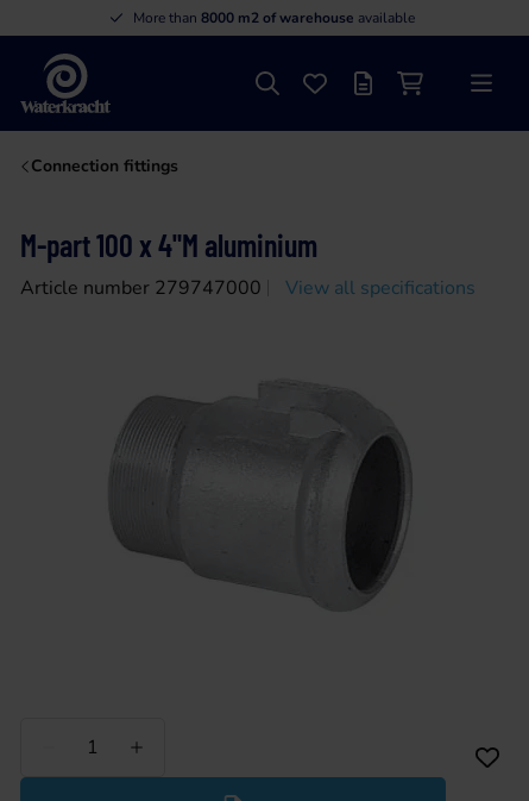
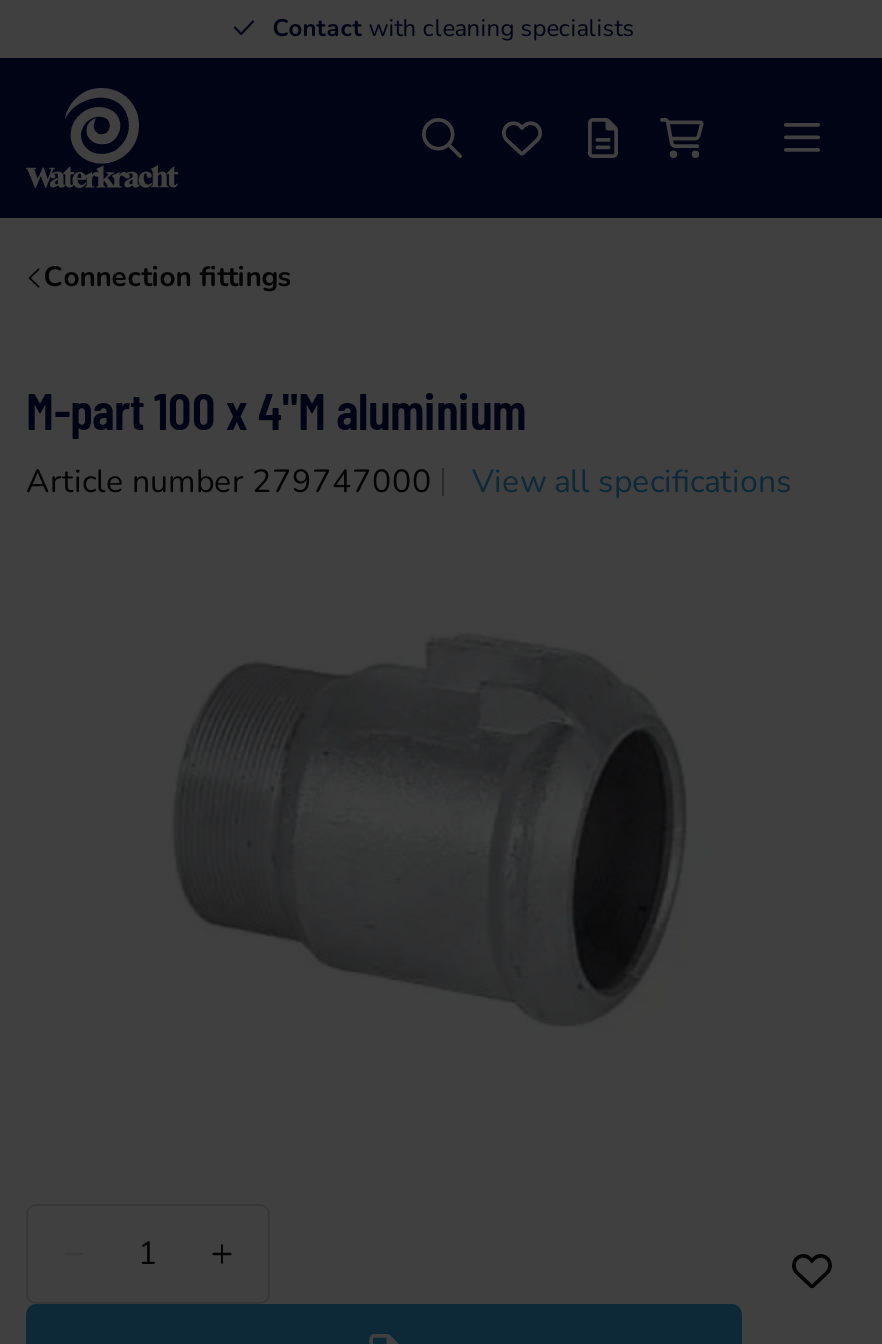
- More than 8000 m2 of warehouse available
+ Contact with cleaning specialists
